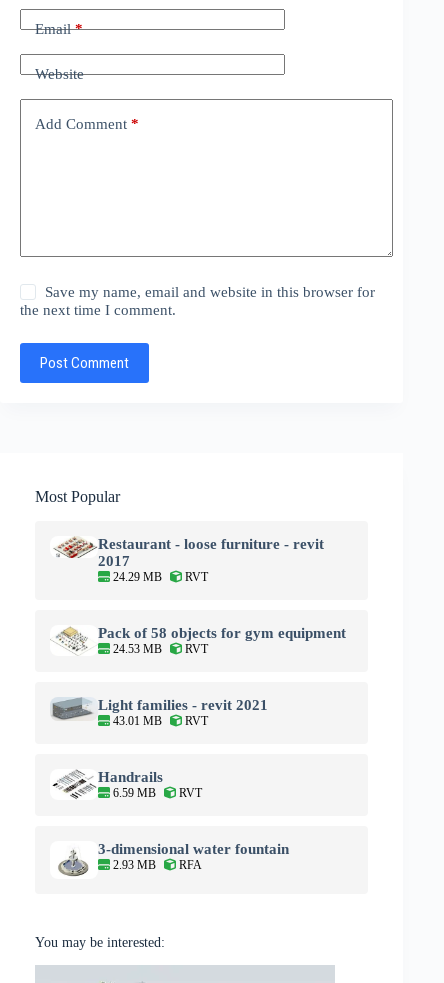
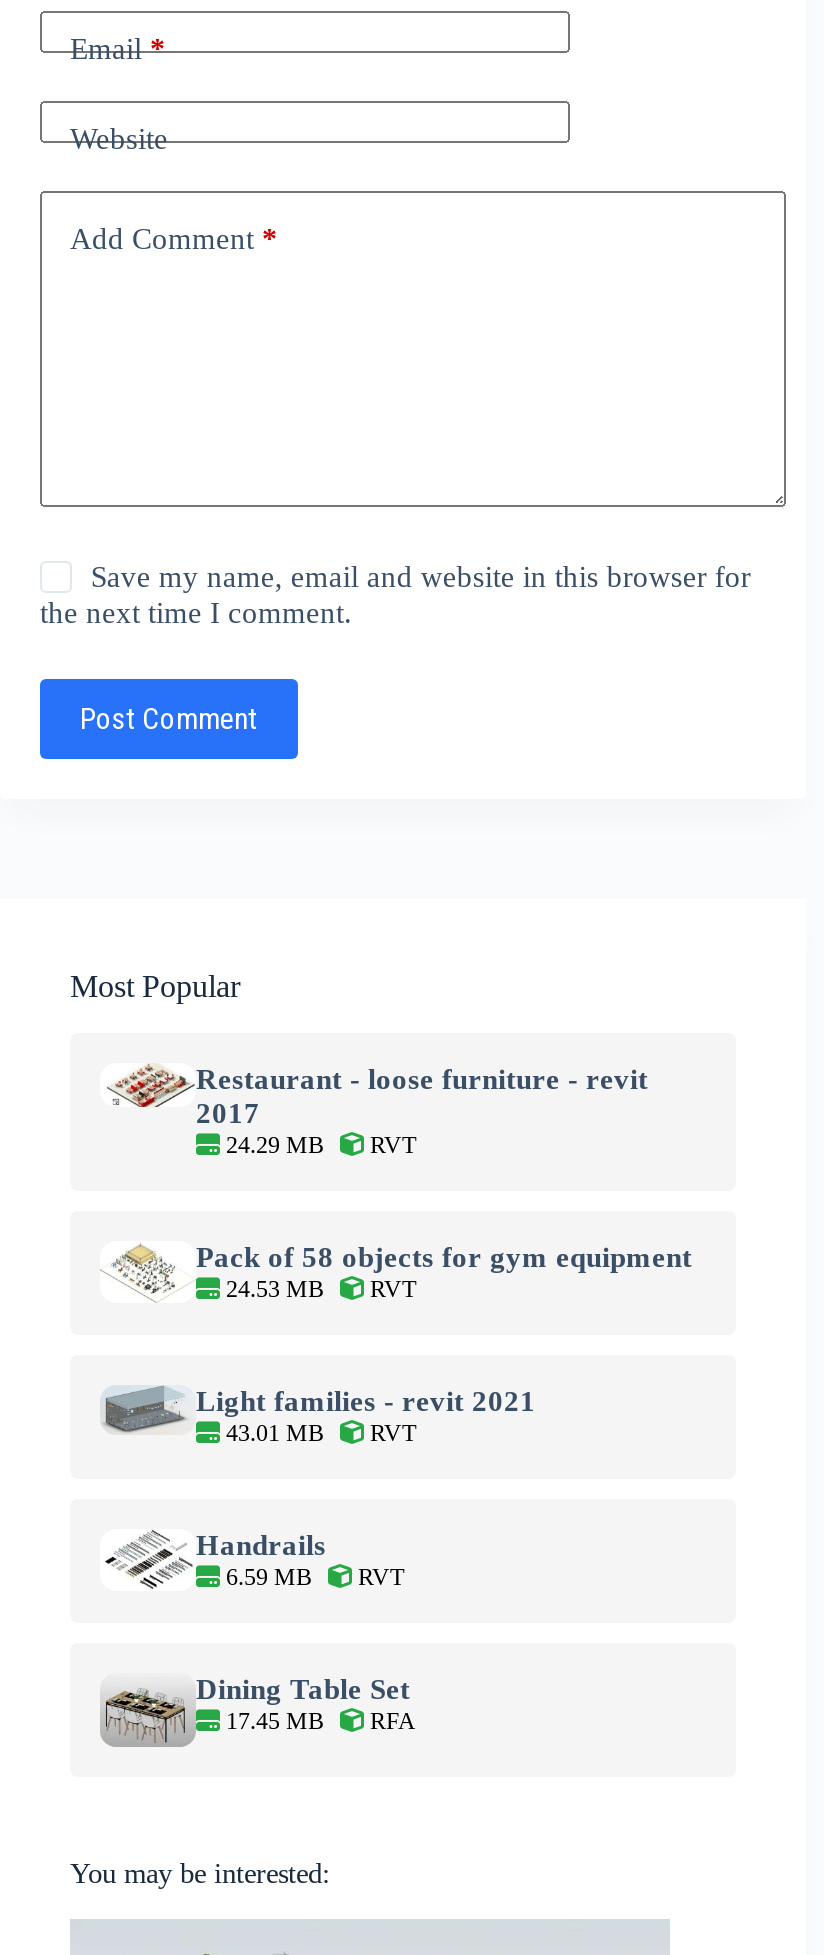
- [image]
- 3-dimensional water fountain
- 2.93 MB
+ [image]
+ Dining Table Set
+ 17.45 MB
